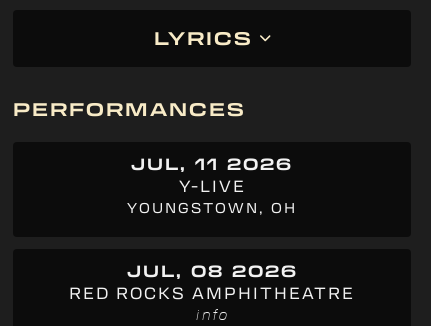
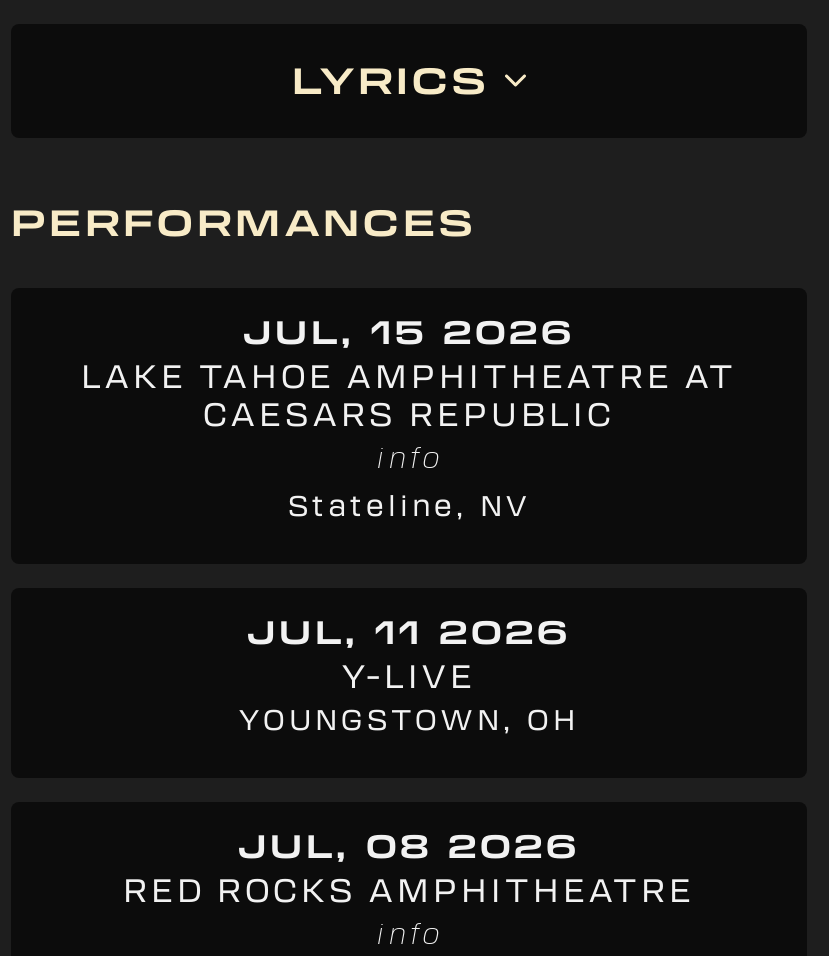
+ JUL, 15 2026
+ LAKE TAHOE AMPHITHEATRE AT
+ CAESARS REPUBLIC
+ info
+ Stateline, NV
